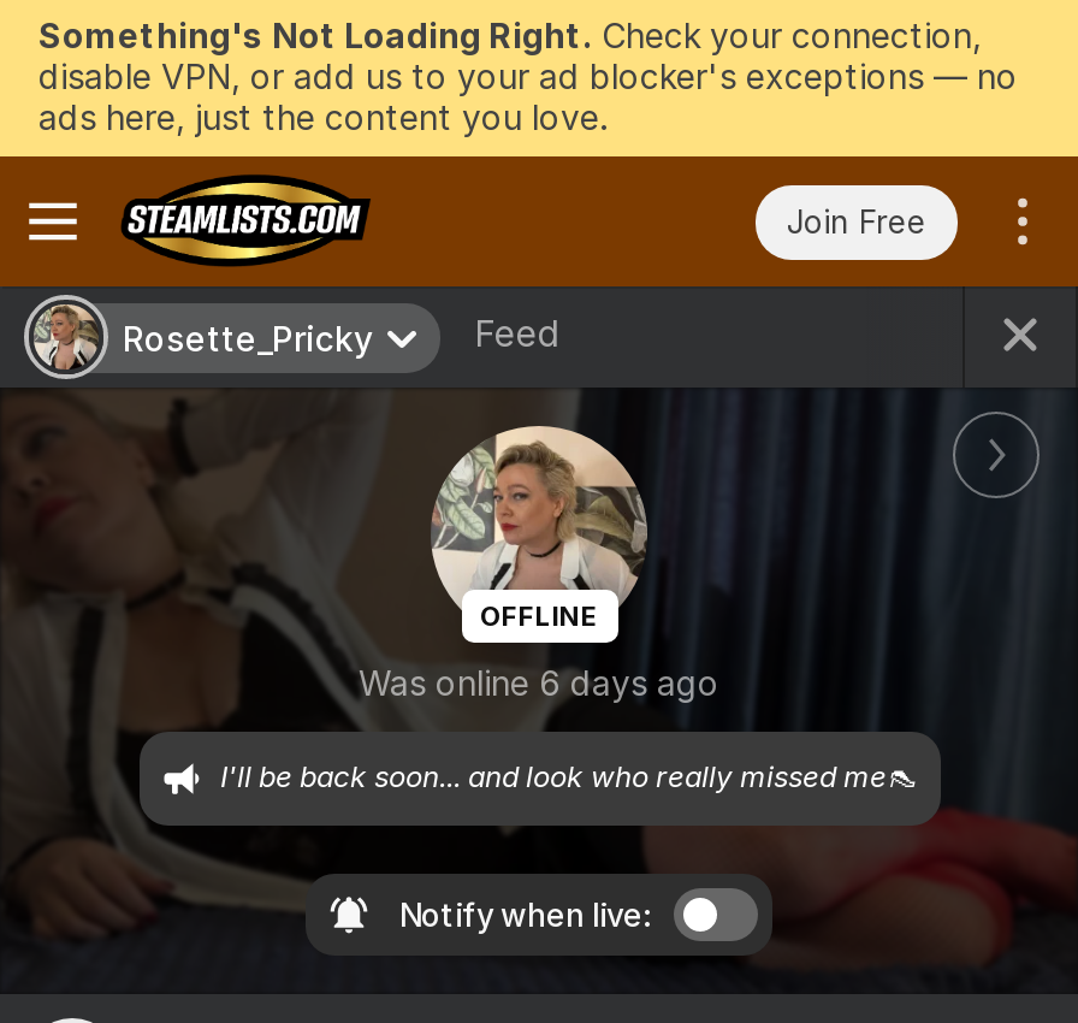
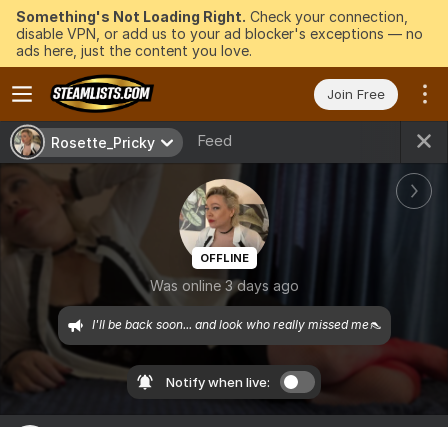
- Was online 6 days ago
+ Was online 3 days ago
